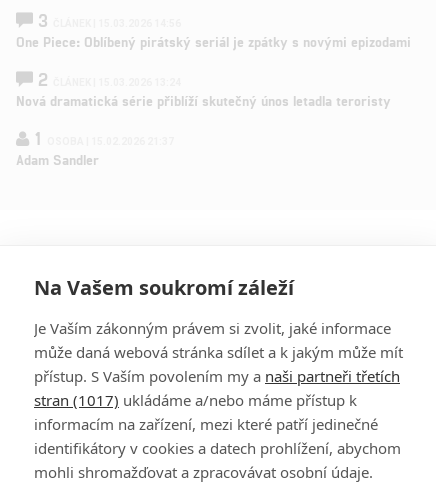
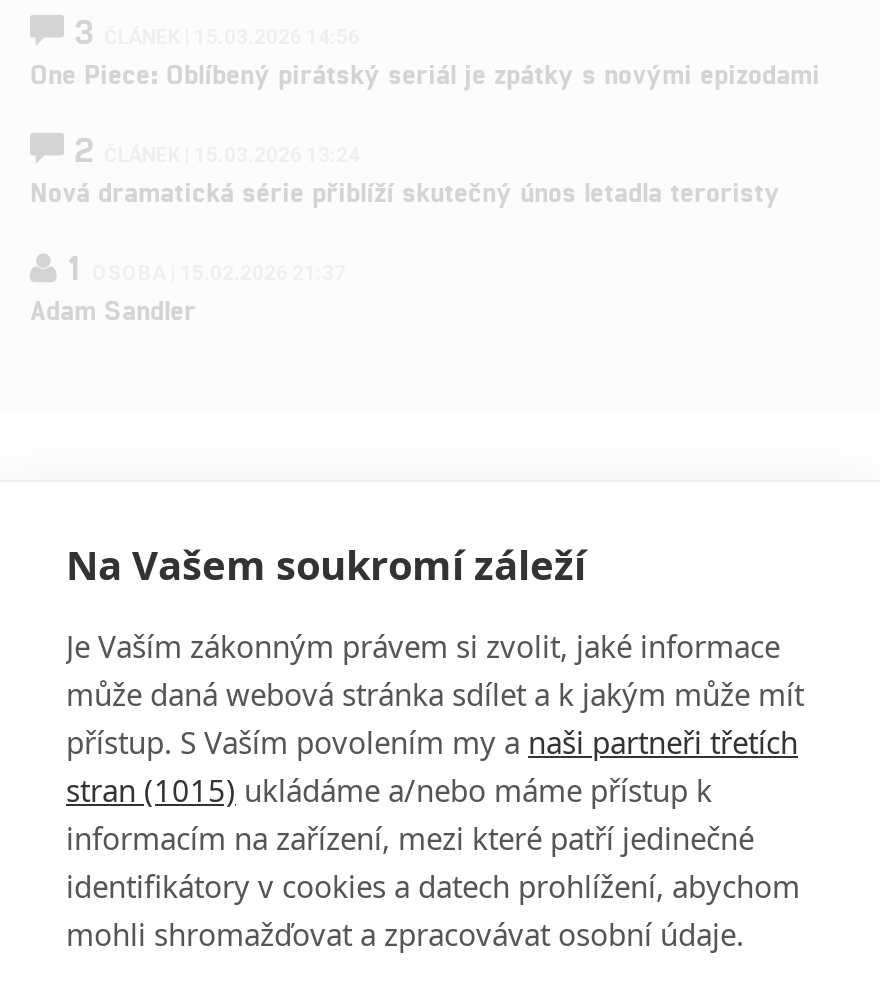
- stran (1017) ukládáme a/nebo máme přístup k
+ stran (1015) ukládáme a/nebo máme přístup k
